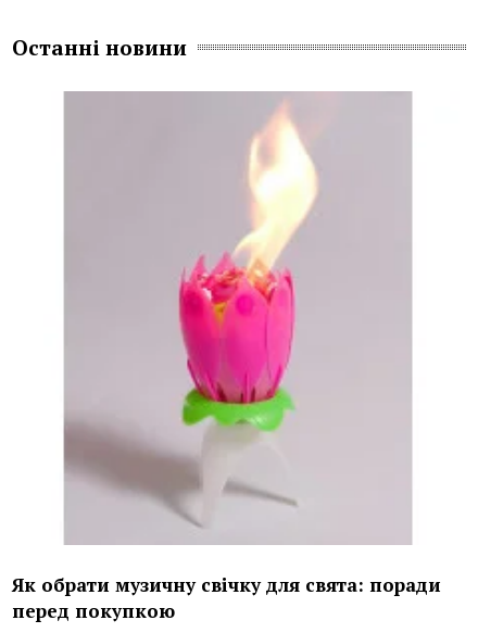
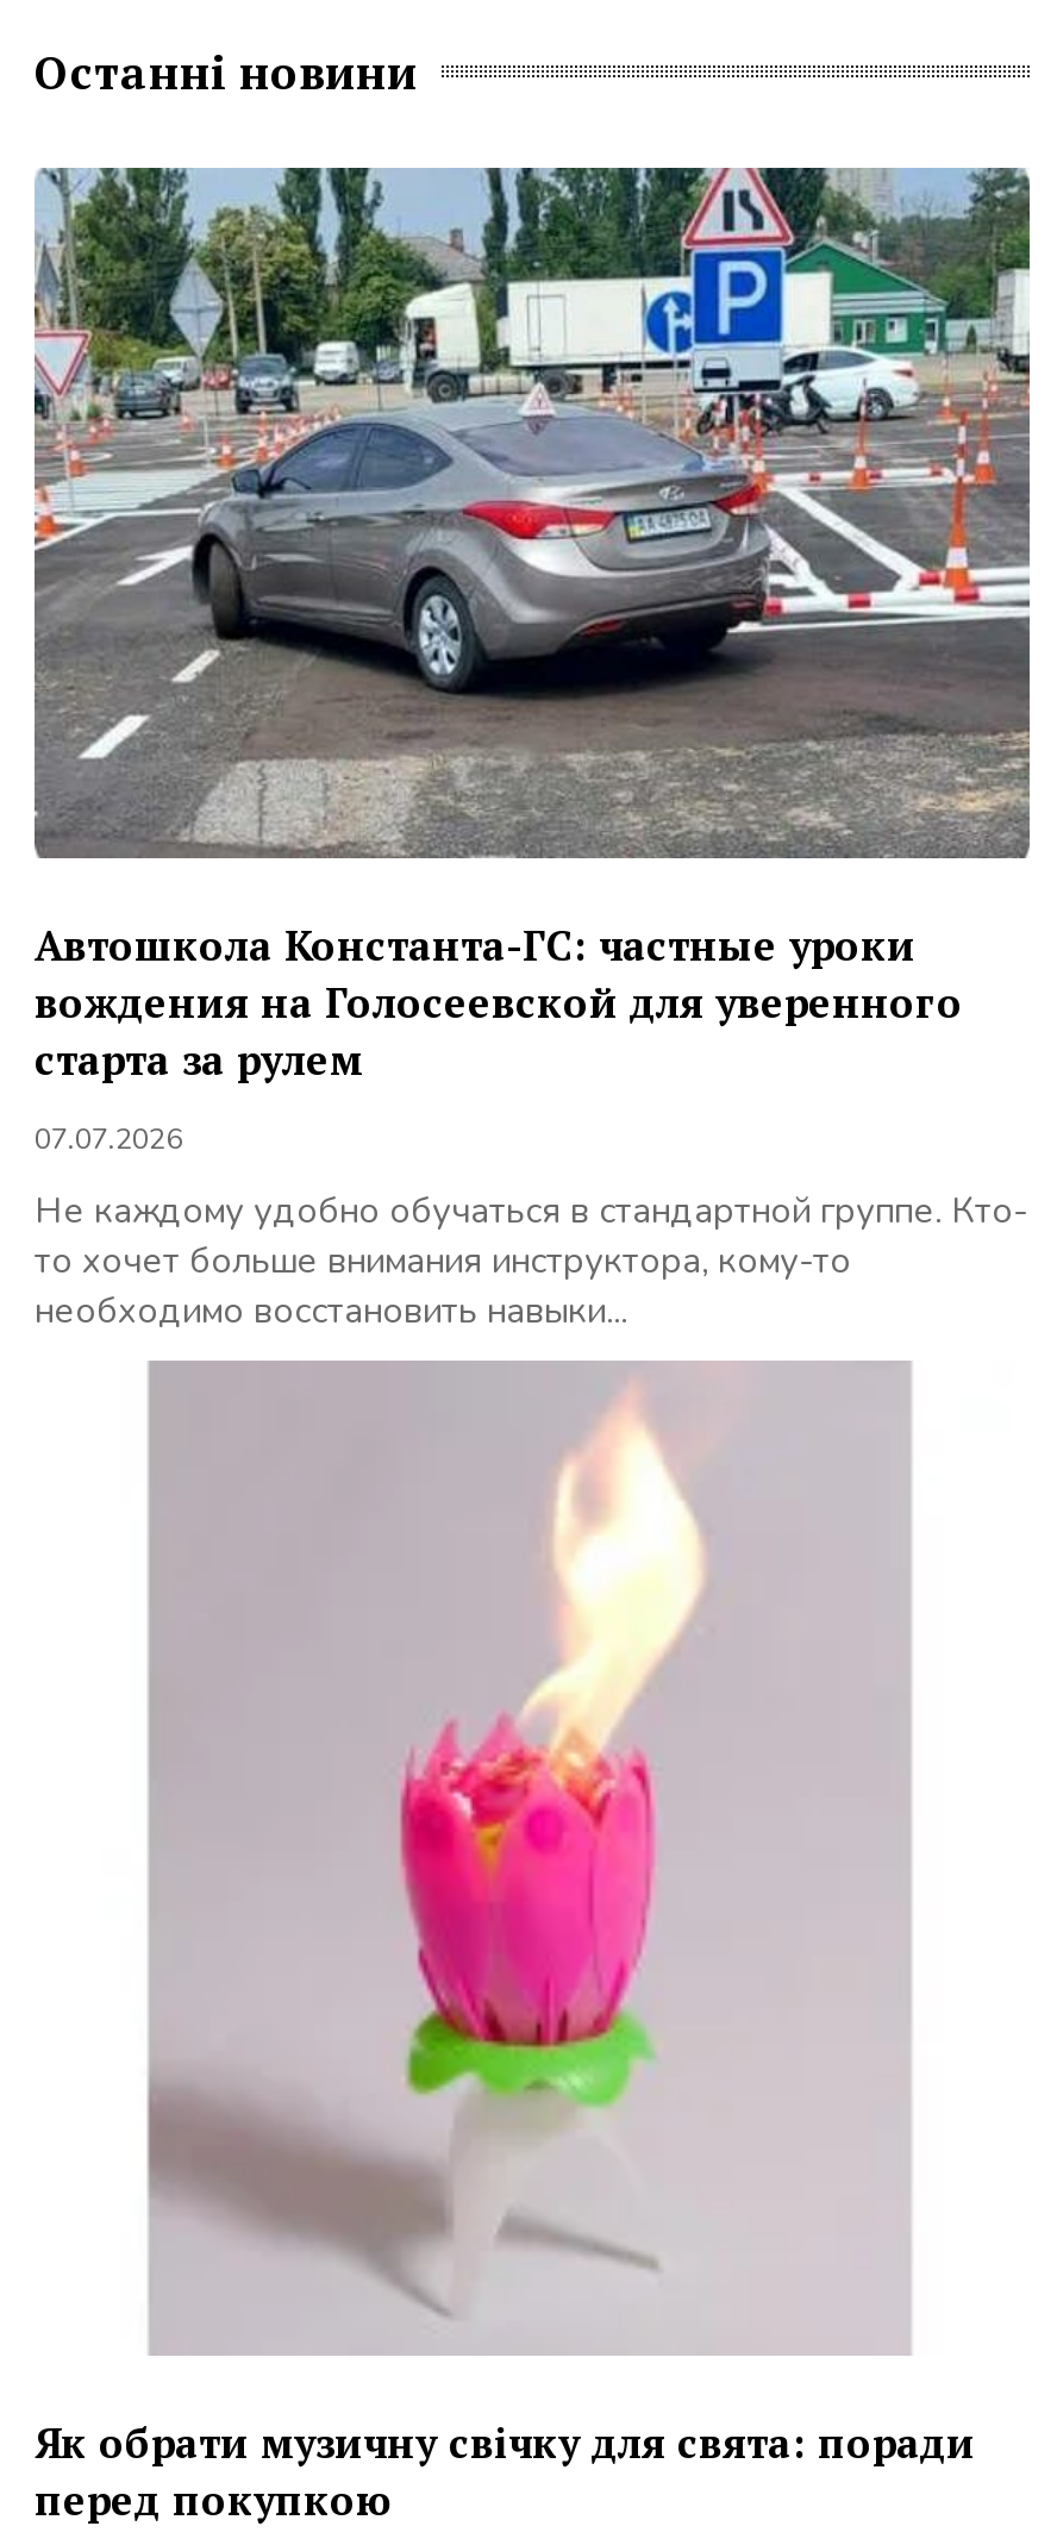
+ [image]
+ Автошкола Константа-ГС: частные уроки
+ вождения на Голосеевской для уверенного
+ старта за рулем
+ 07.07.2026
+ Не каждому удобно обучаться в стандартной группе. Кто-
+ то хочет больше внимания инструктора, кому-то
+ необходимо восстановить навыки...
